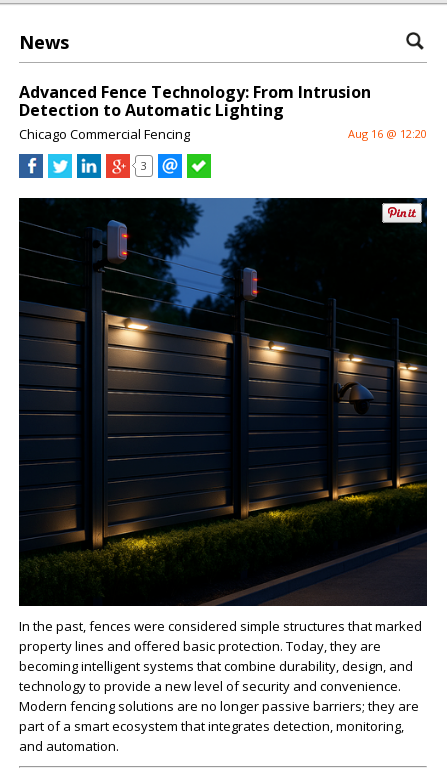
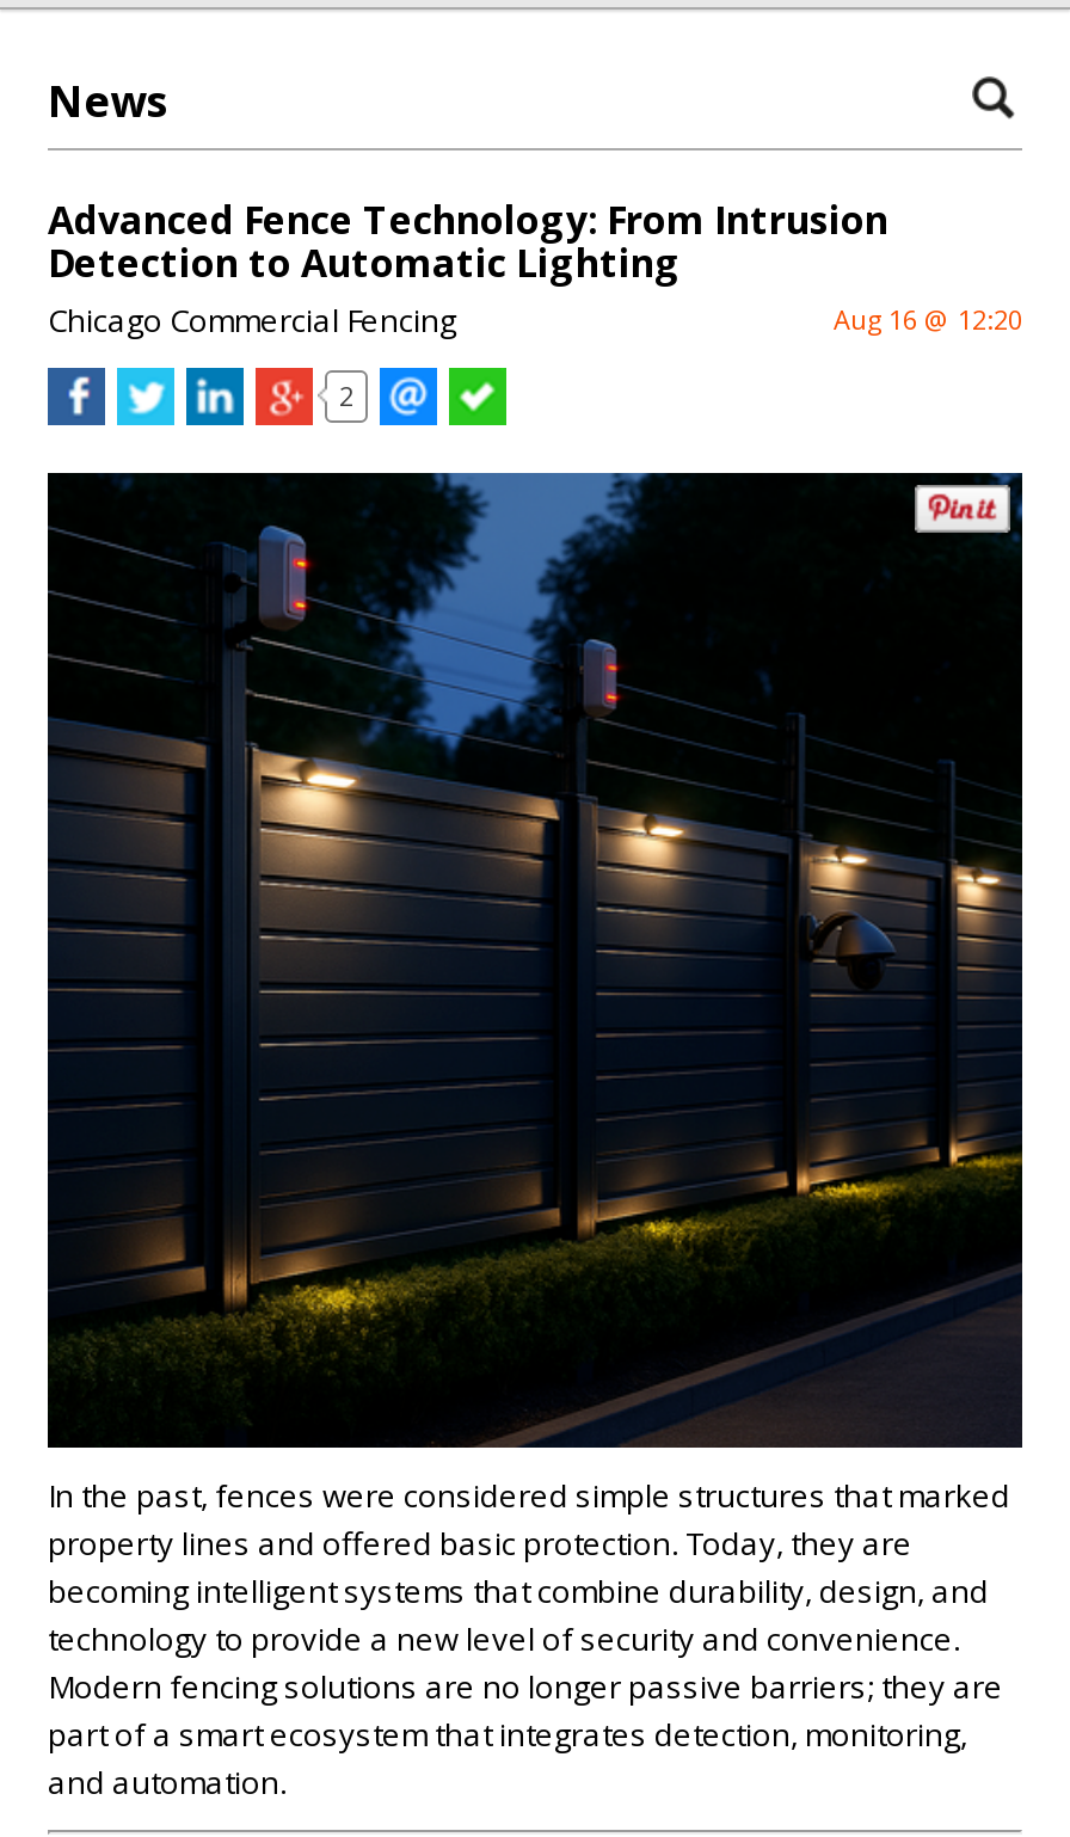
- 3
+ 2
